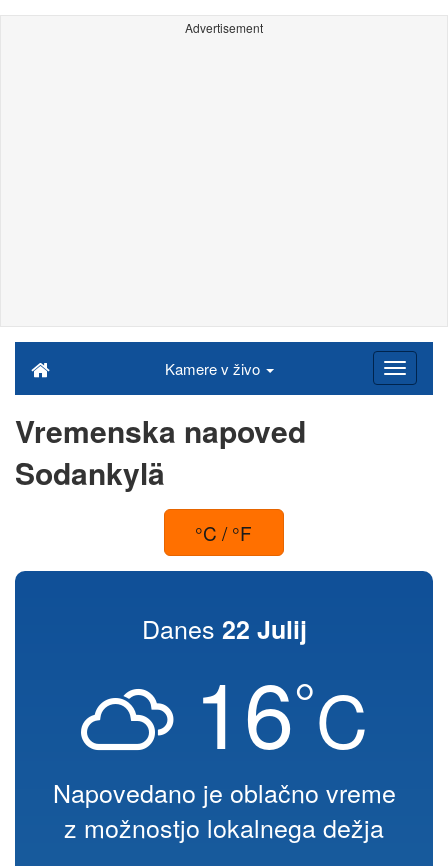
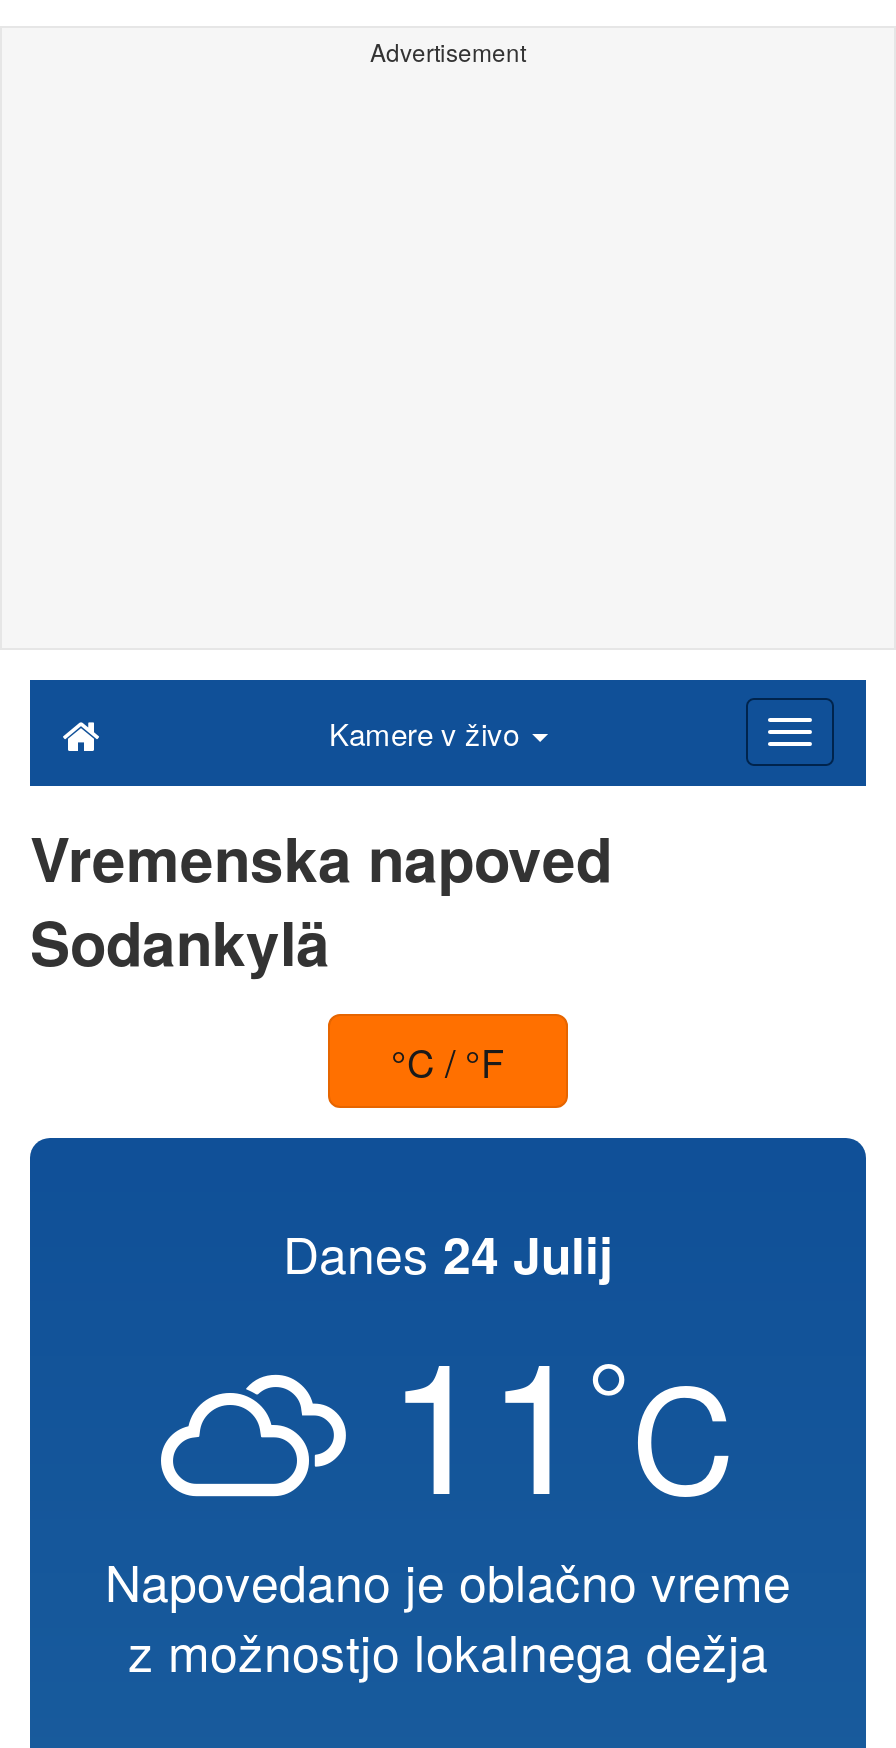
- Danes 22 Julij
+ Danes 24 Julij

- 16°C
+ 11°C
